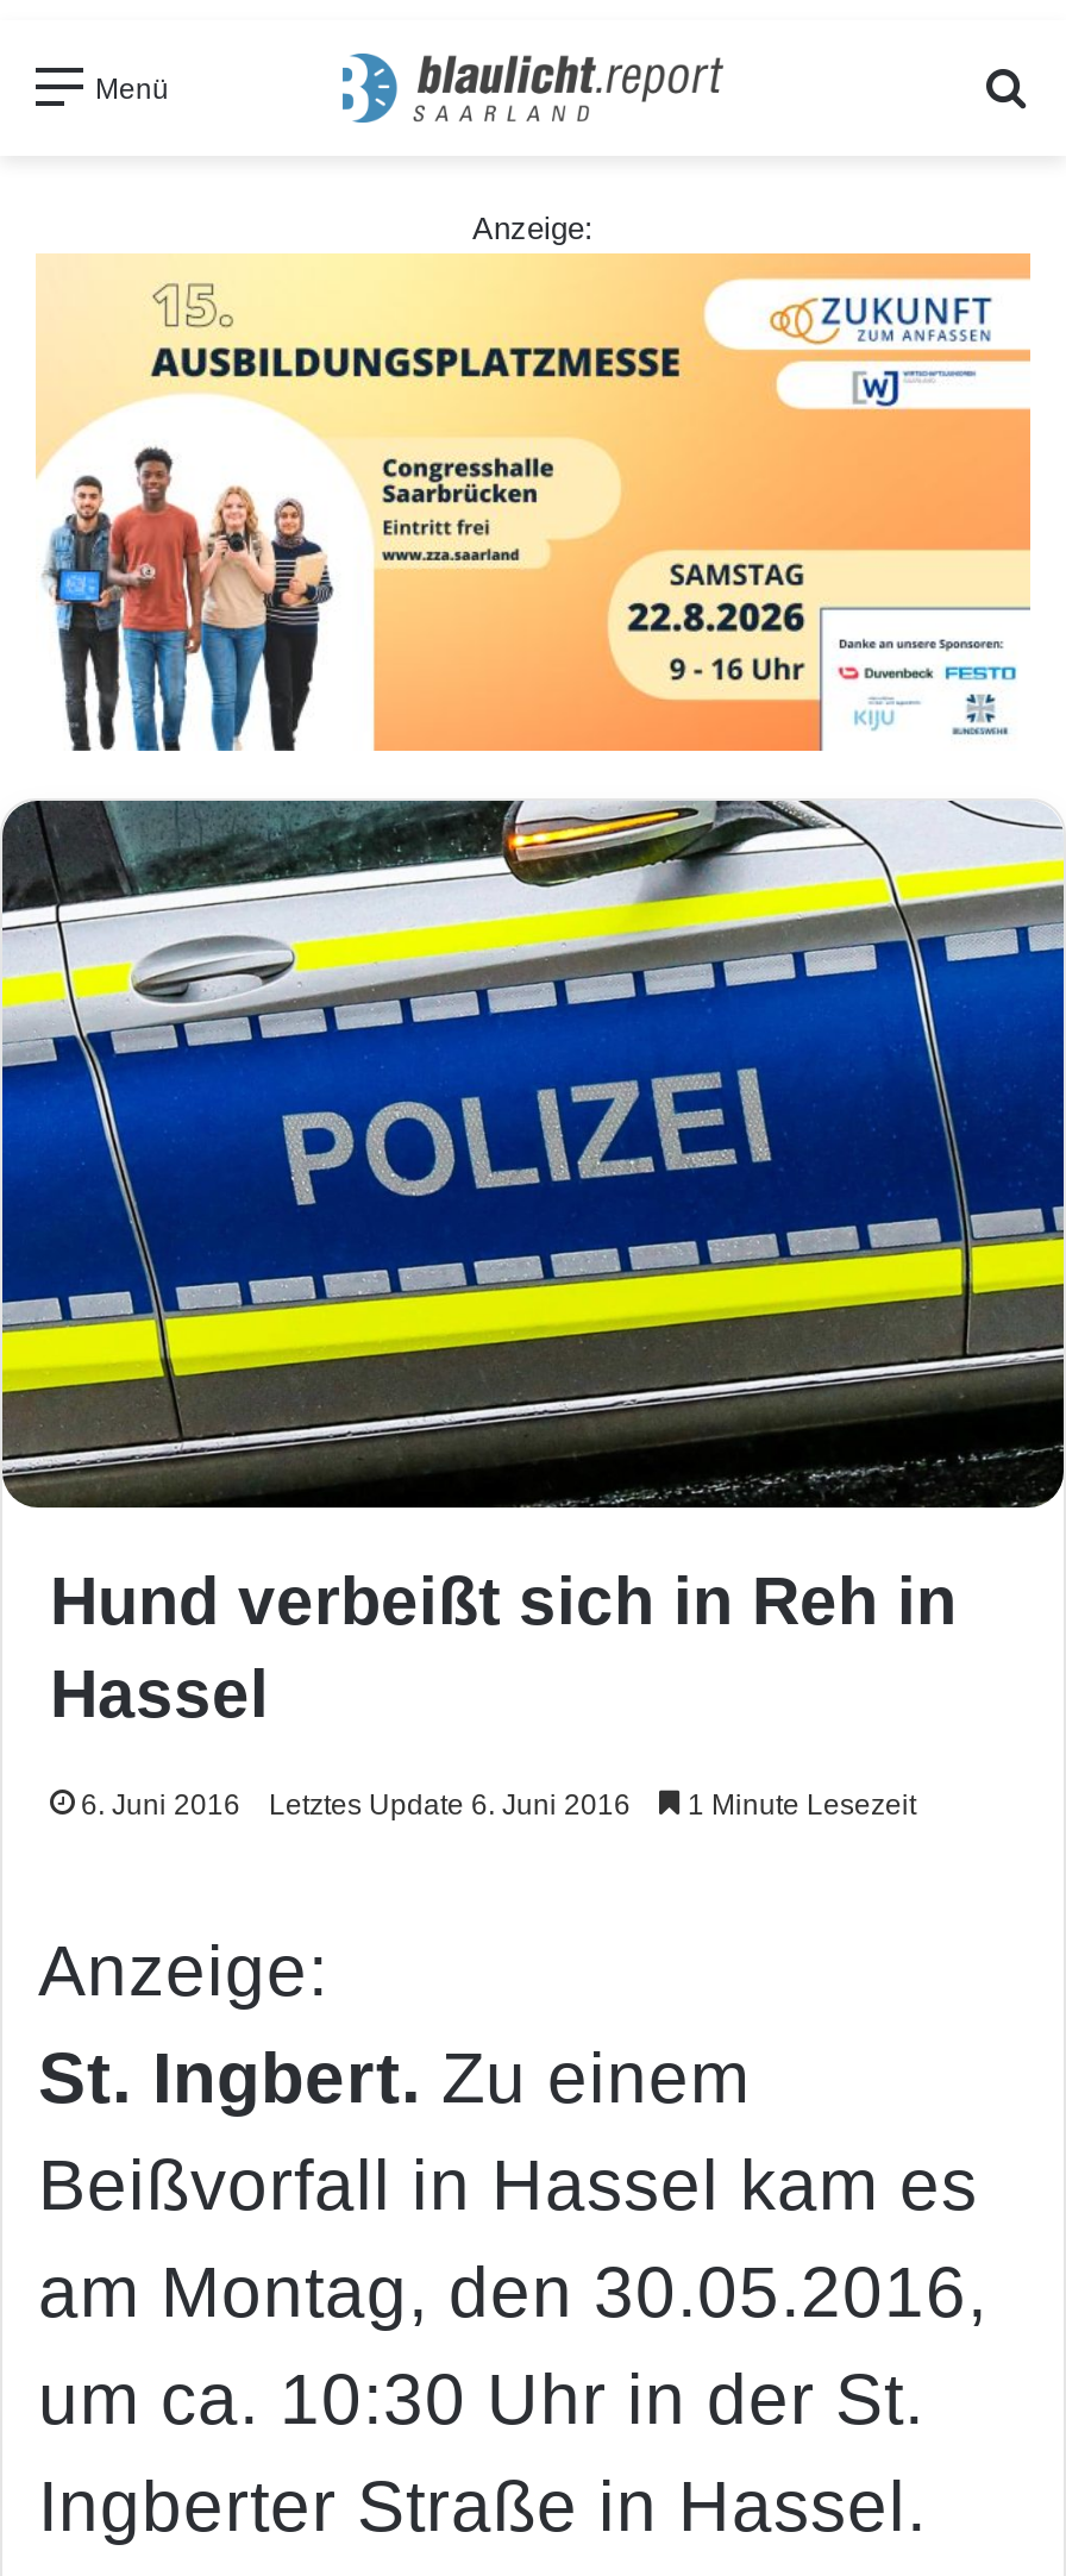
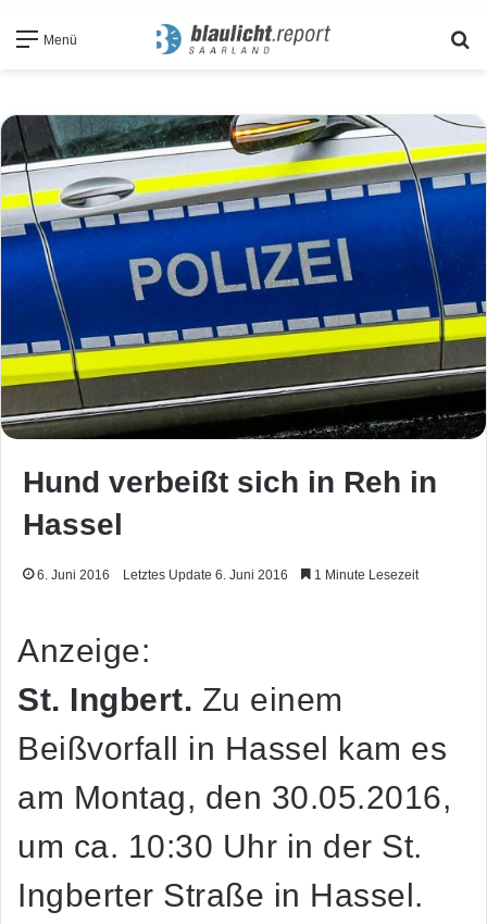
- Anzeige:

- [image]
